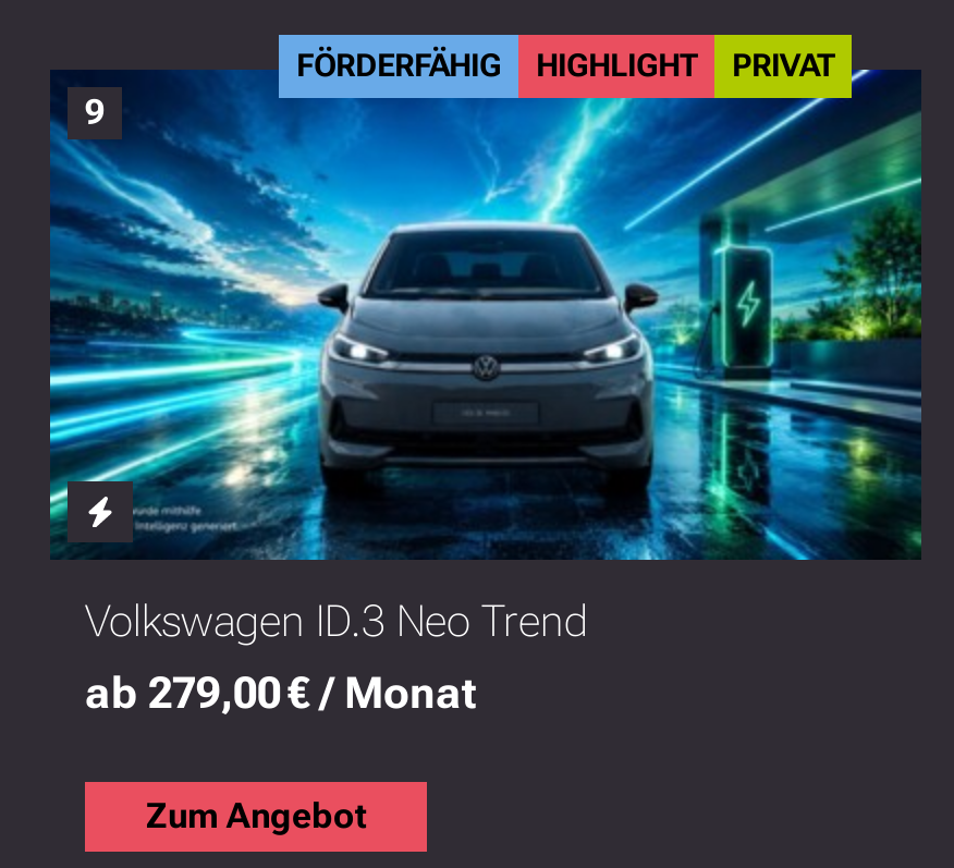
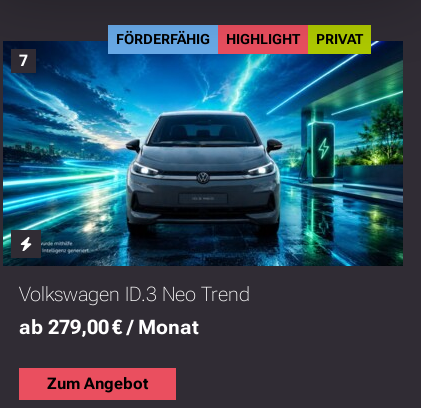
- 9
+ 7
